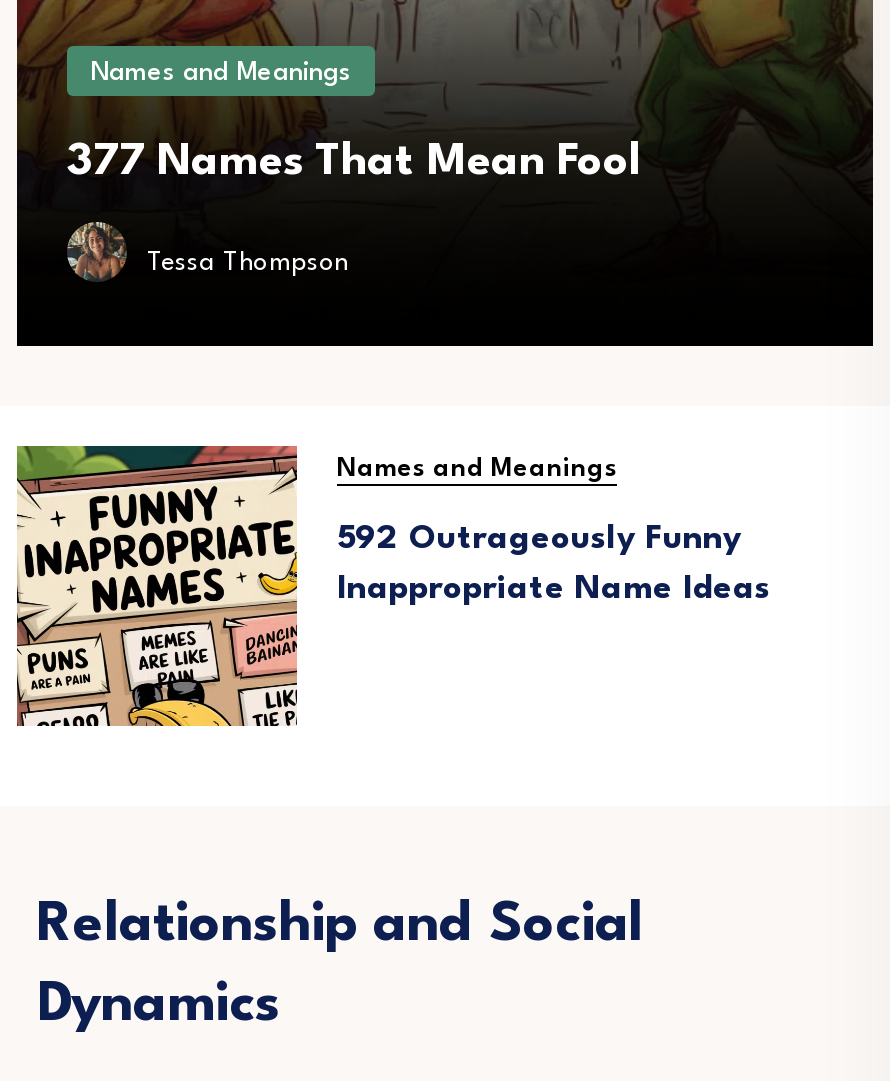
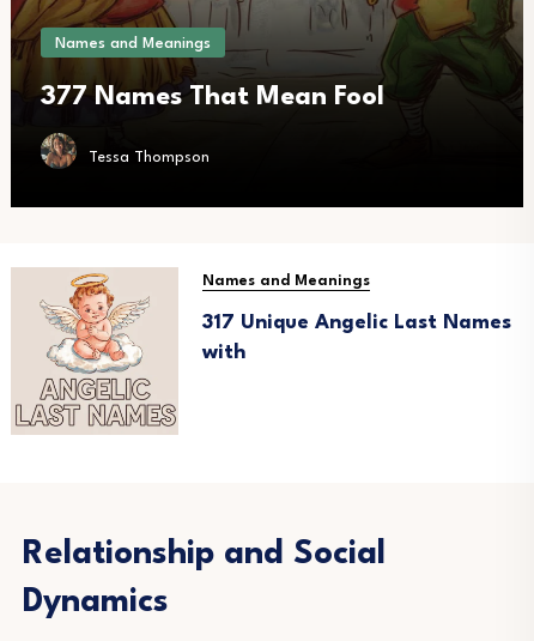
- [image]
- 592 Outrageously Funny
+ [image]
+ 317 Unique Angelic Last Names

- Inappropriate Name Ideas
+ with
